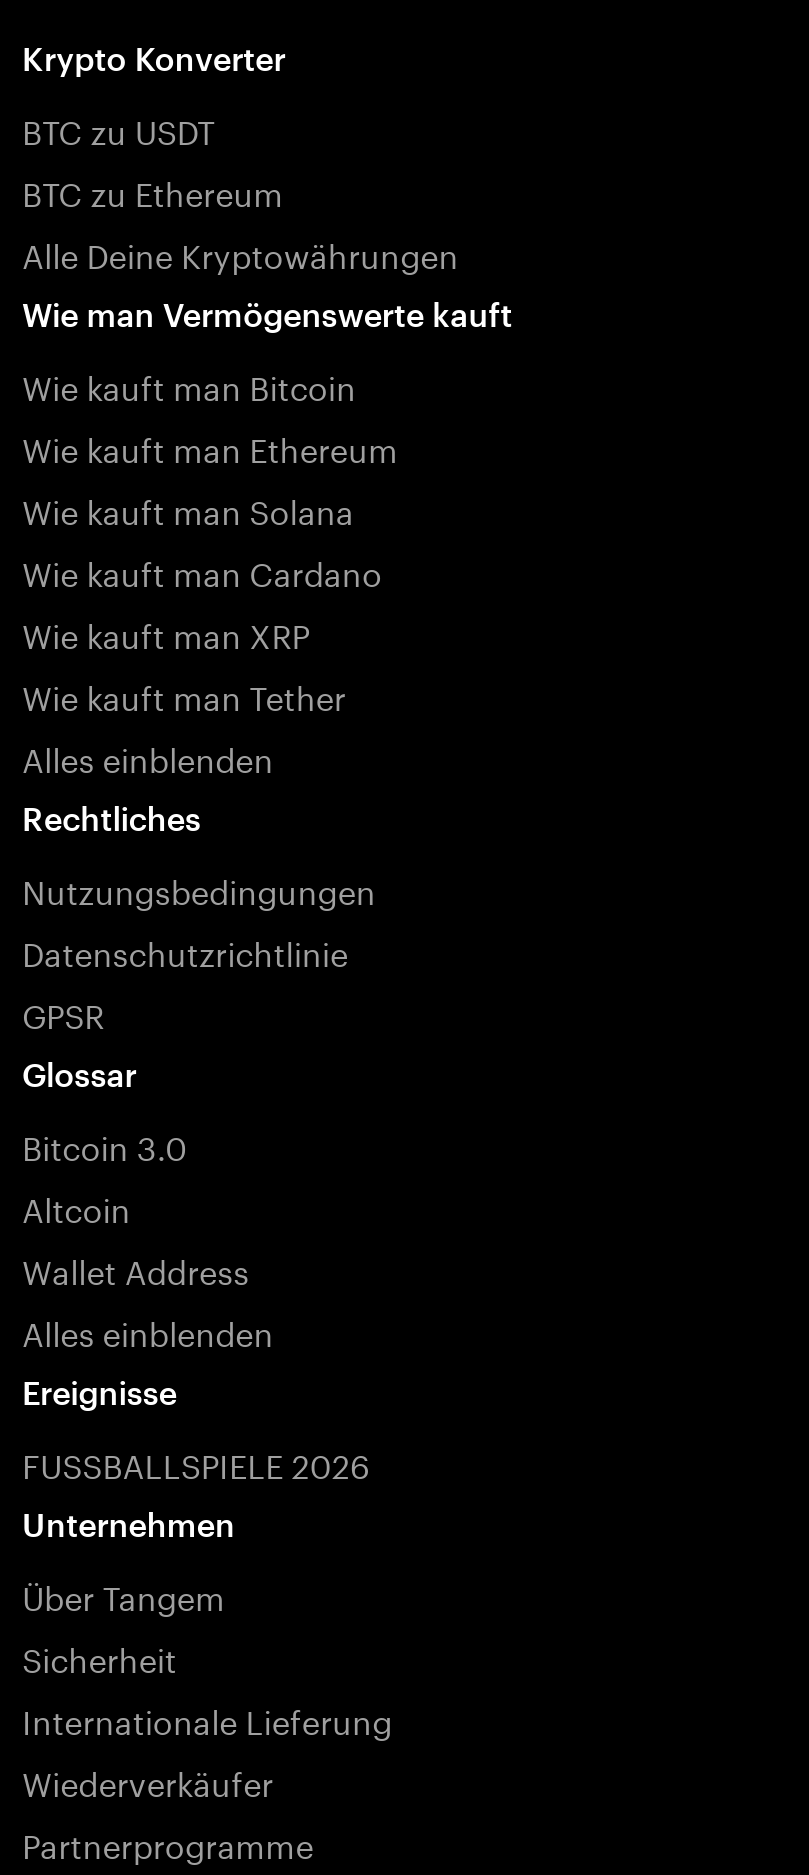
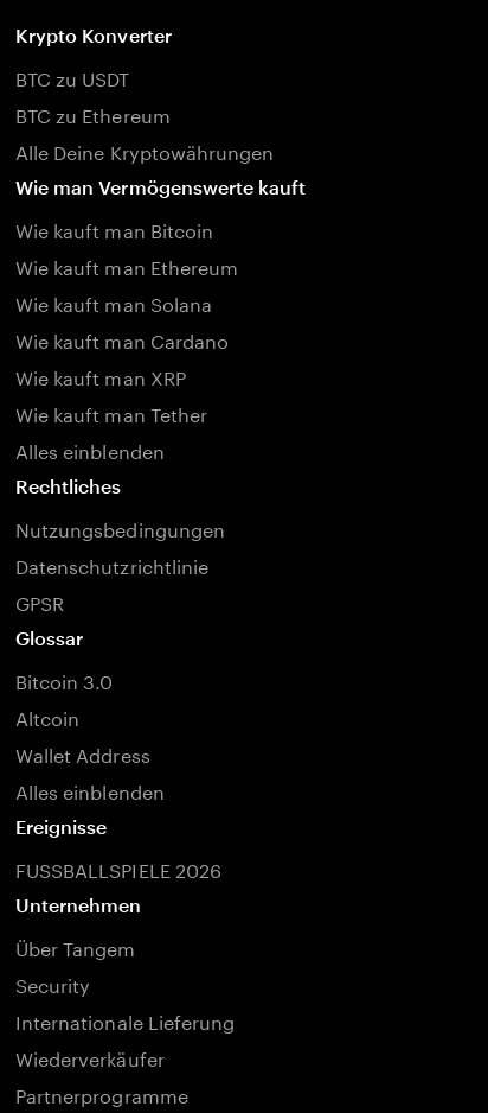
- Sicherheit
+ Security
